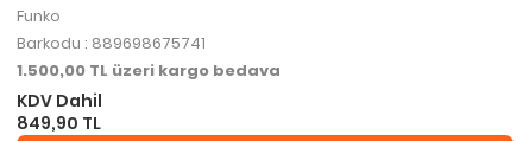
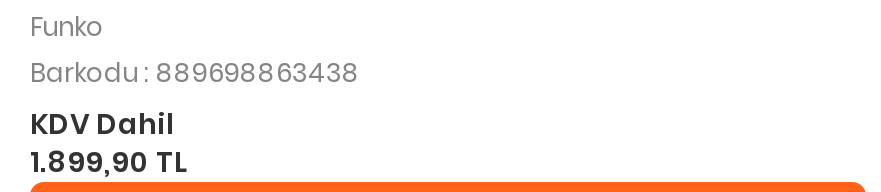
- Barkodu : 889698675741
- 1.500,00 TL üzeri kargo bedava
+ Barkodu : 889698863438

- 849,90 TL
+ 1.899,90 TL
